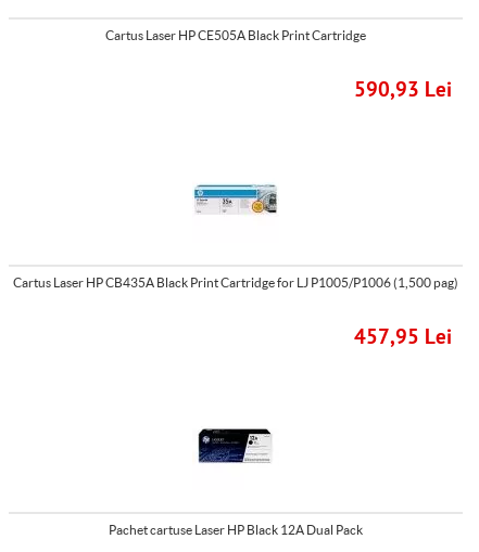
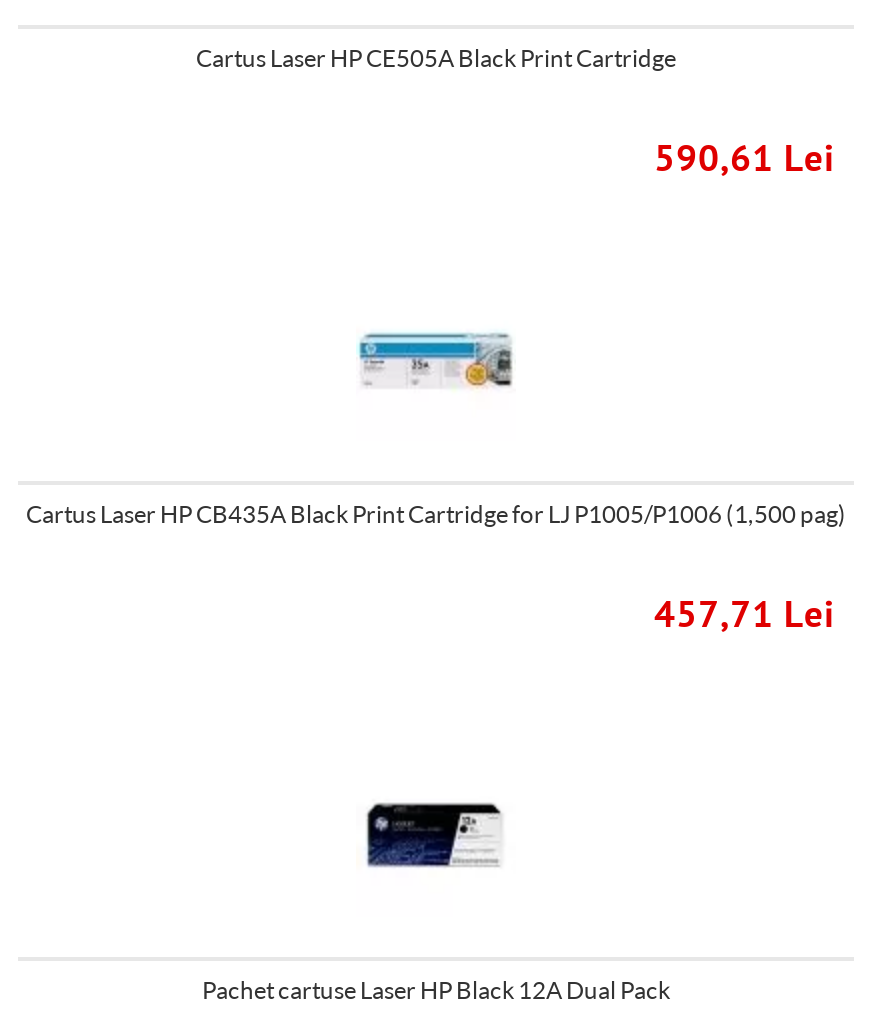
- 590,93 Lei
+ 590,61 Lei

- 457,95 Lei
+ 457,71 Lei
